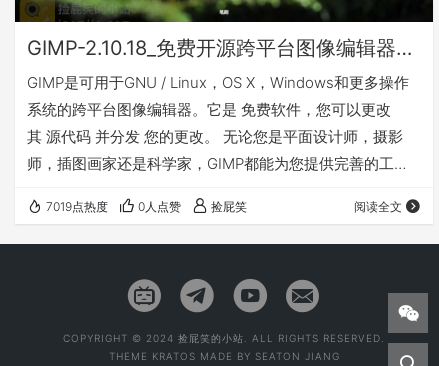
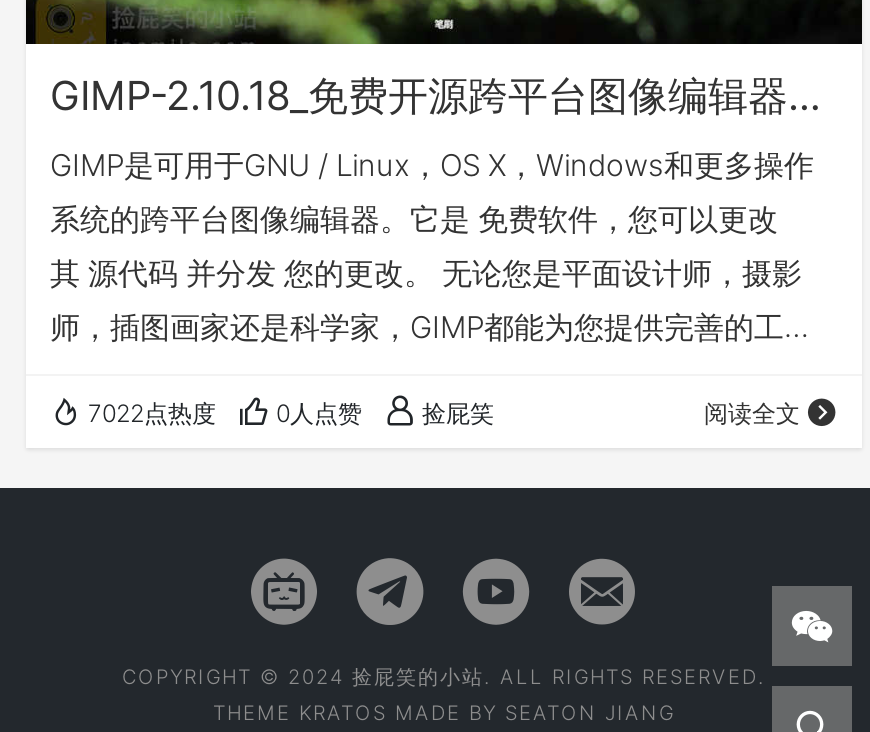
- 7019点热度 0人点赞 捡屁笑
+ 7022点热度 0人点赞 捡屁笑
